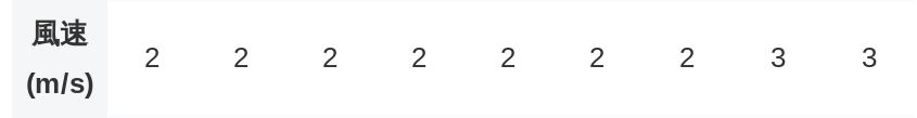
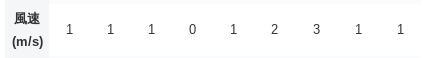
- 2
- 2
- 2
- 2
- 2
- 2
+ 1
+ 1
+ 1
+ 0
+ 1

- 3
+ 1
+ 1
